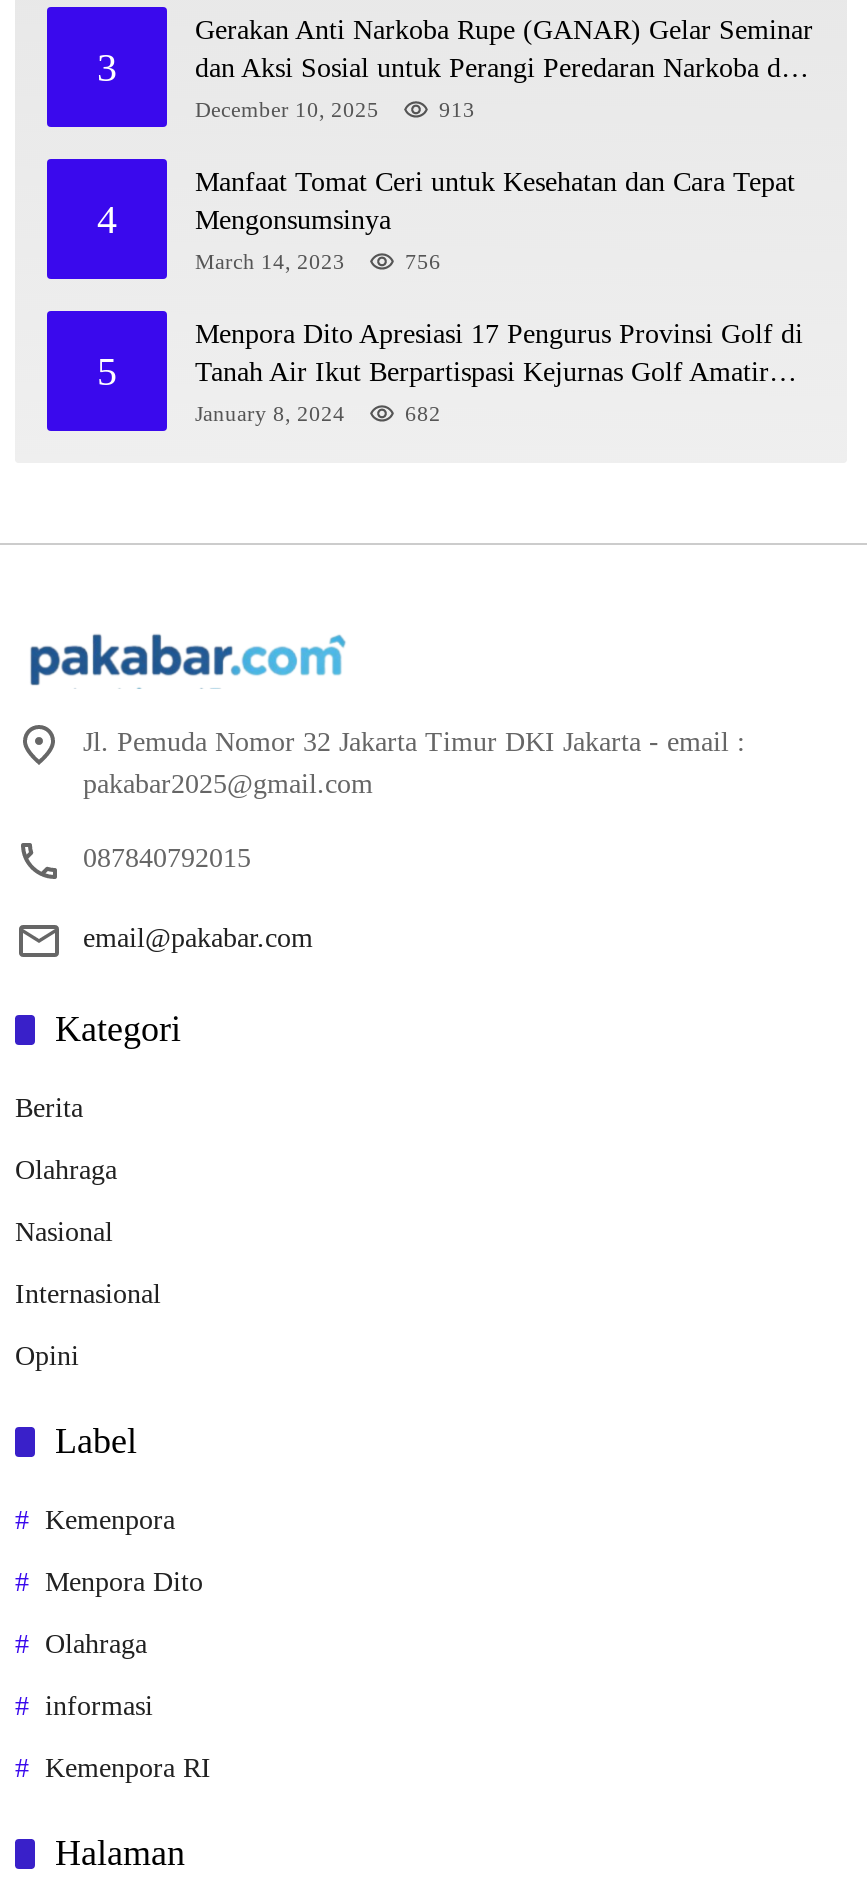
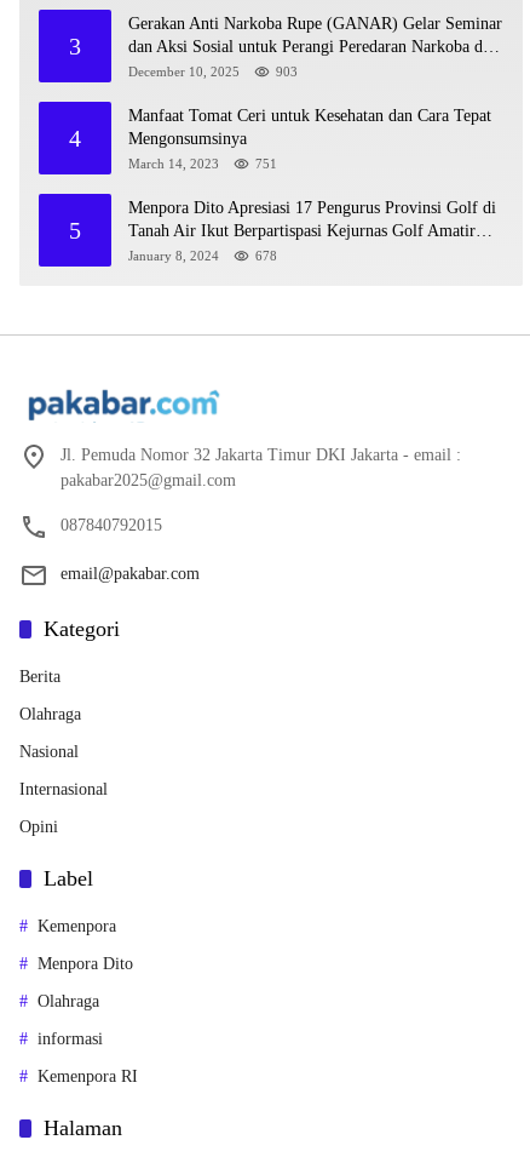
- 913
+ 903

- 756
+ 751

- 682
+ 678
